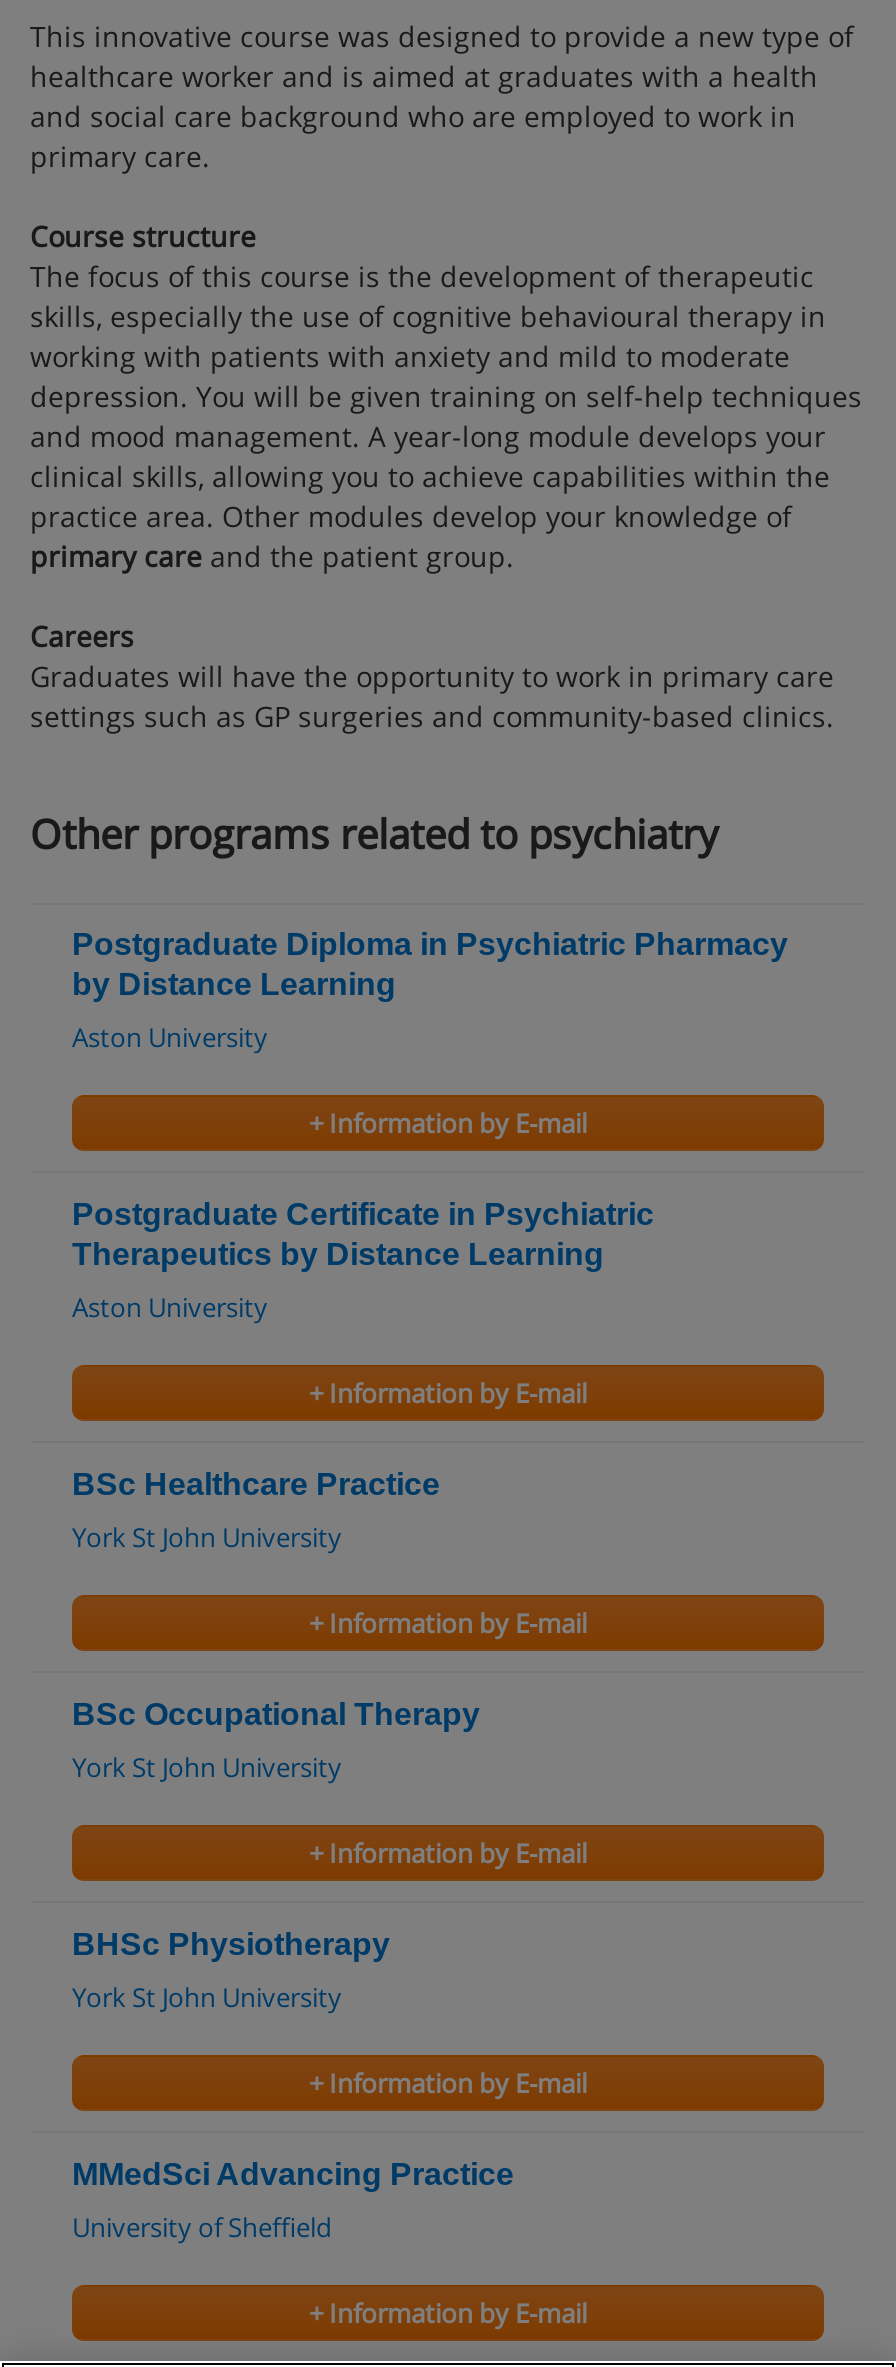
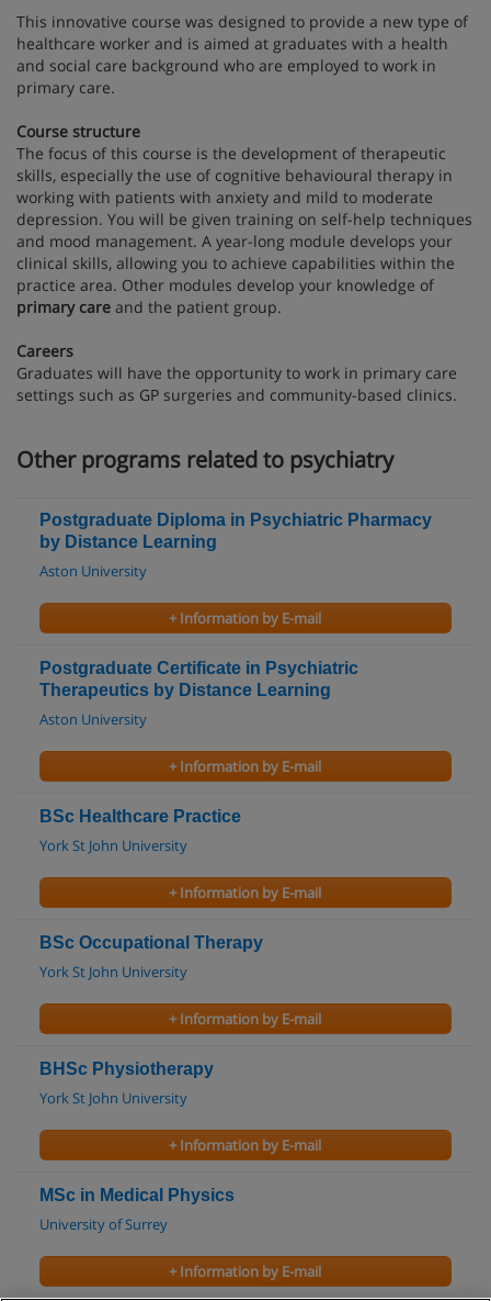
- MMedSci Advancing Practice
+ MSc in Medical Physics

- University of Sheffield
+ University of Surrey
